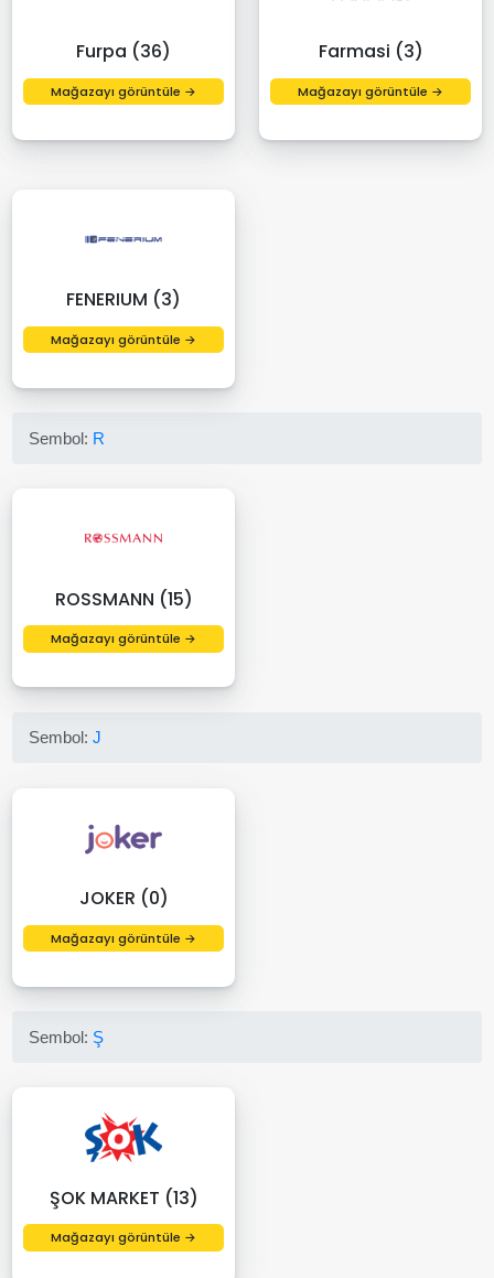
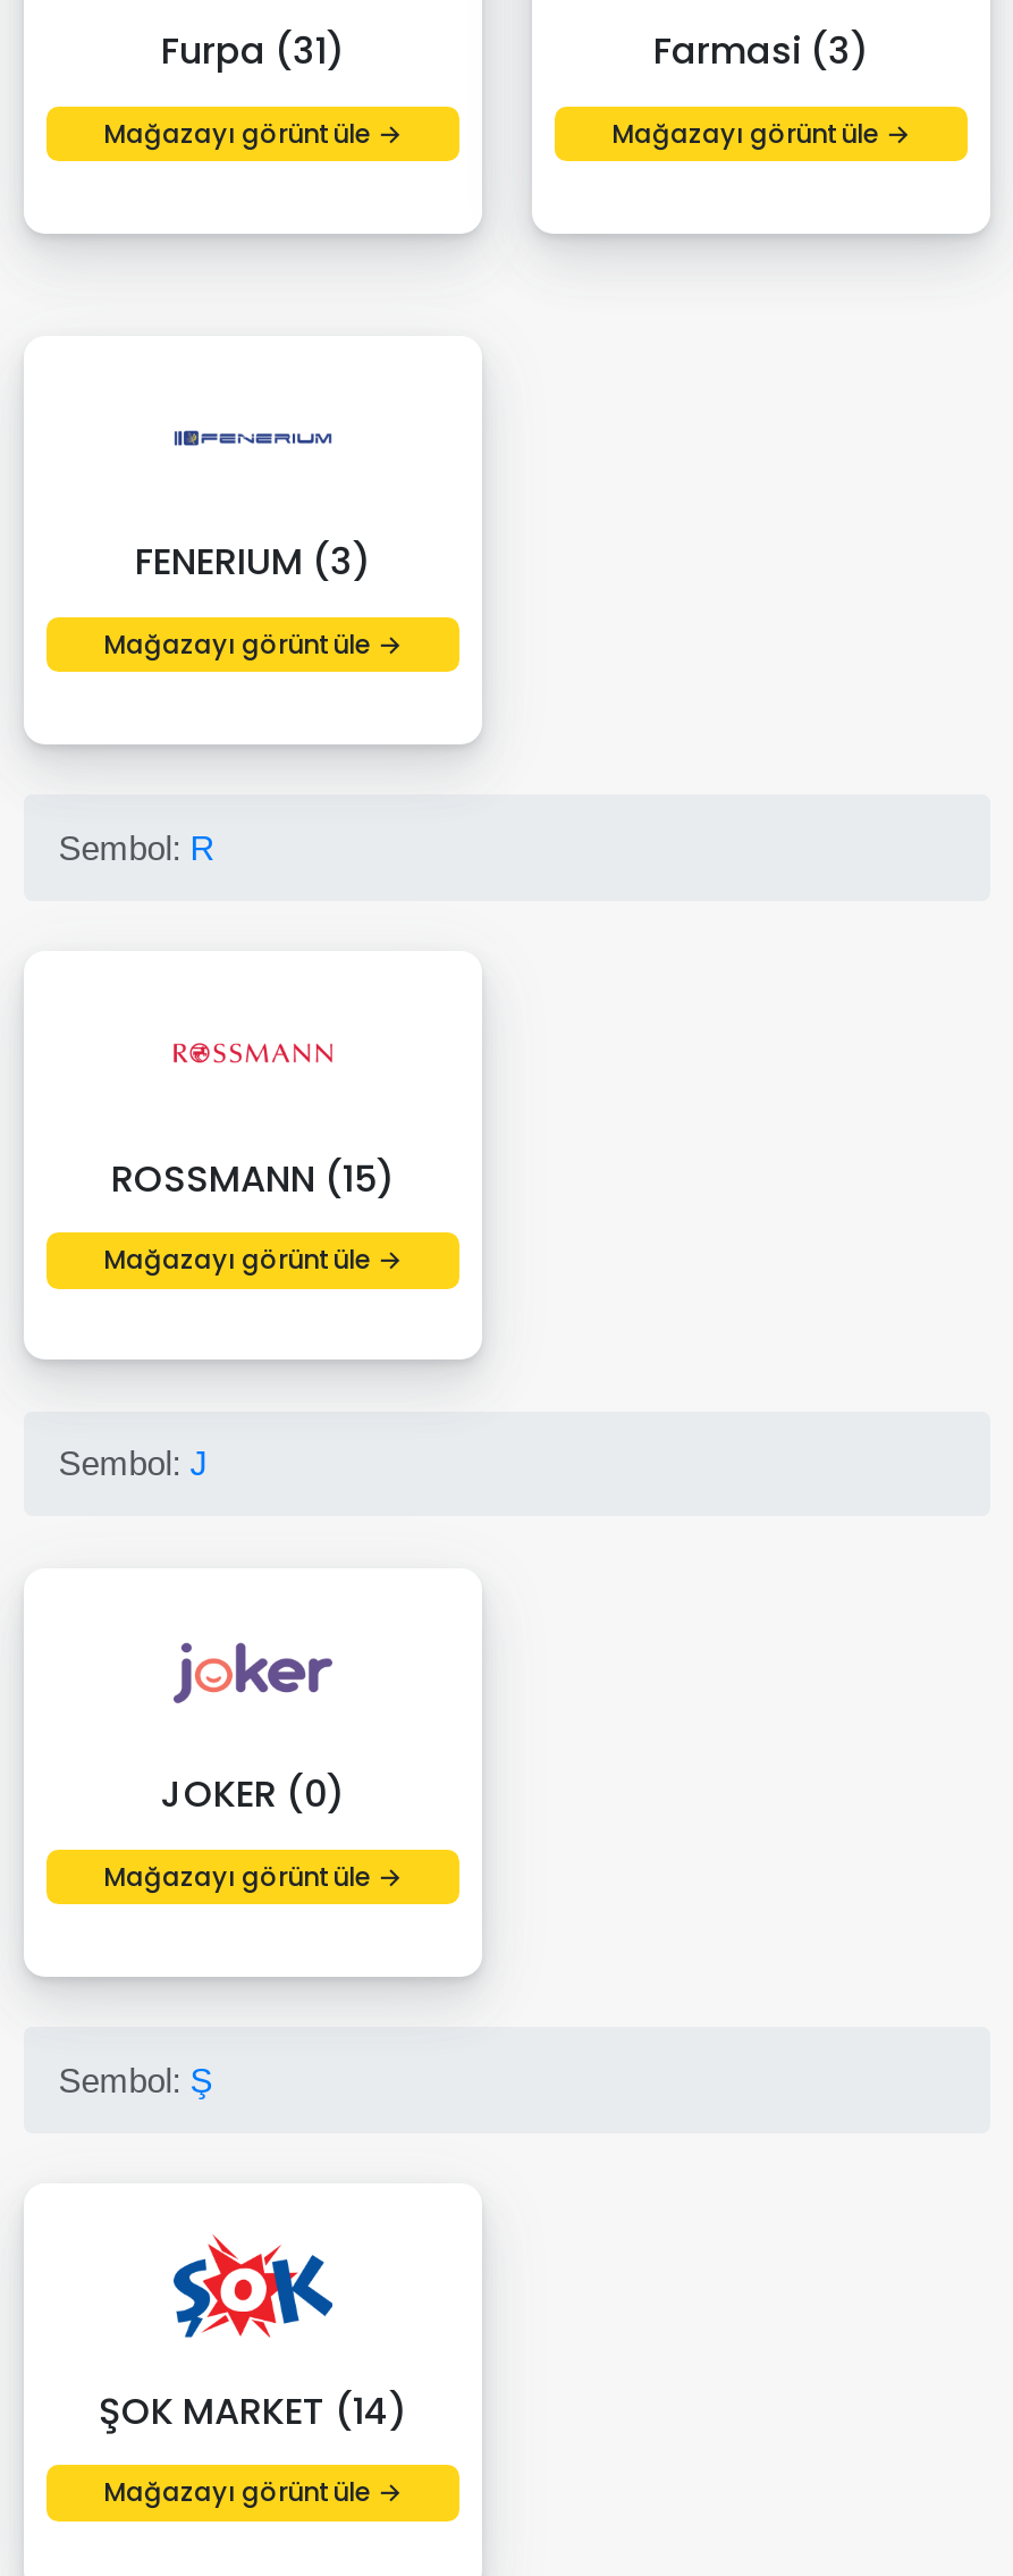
- Furpa (36)
+ Furpa (31)

- ŞOK MARKET (13)
+ ŞOK MARKET (14)
